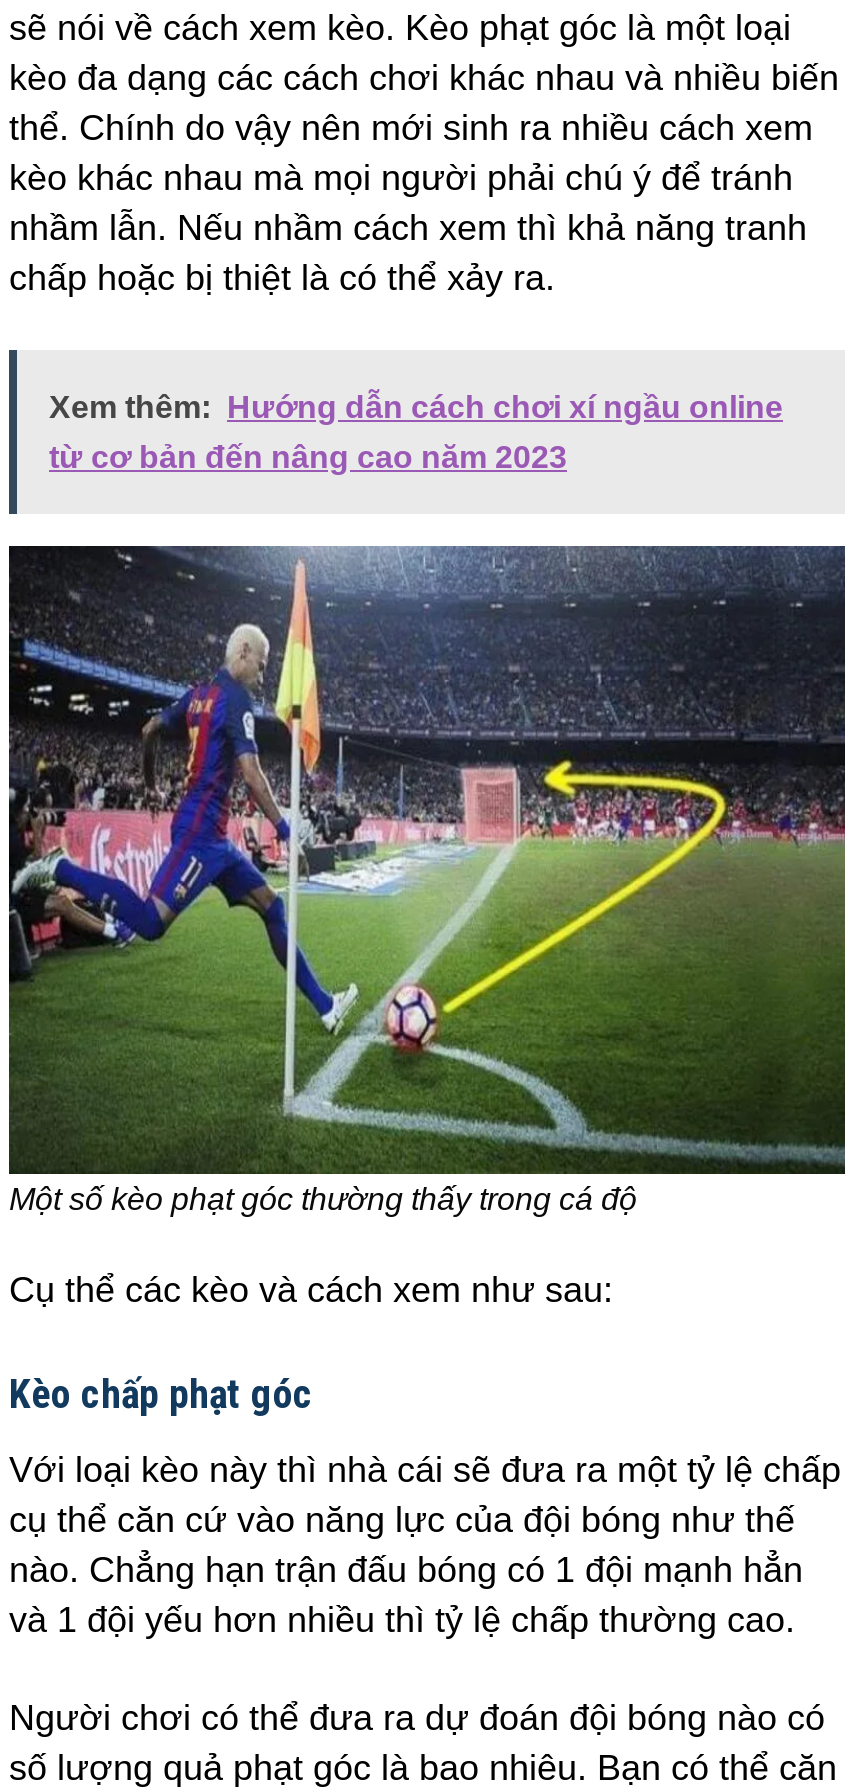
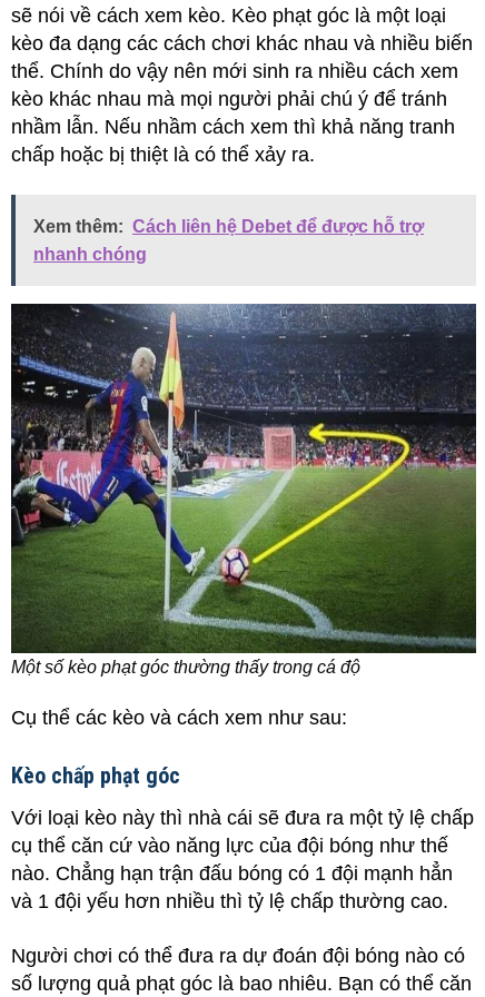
- Xem thêm: Hướng dẫn cách chơi xí ngầu online
+ Xem thêm: Cách liên hệ Debet để được hỗ trợ

- từ cơ bản đến nâng cao năm 2023
+ nhanh chóng
